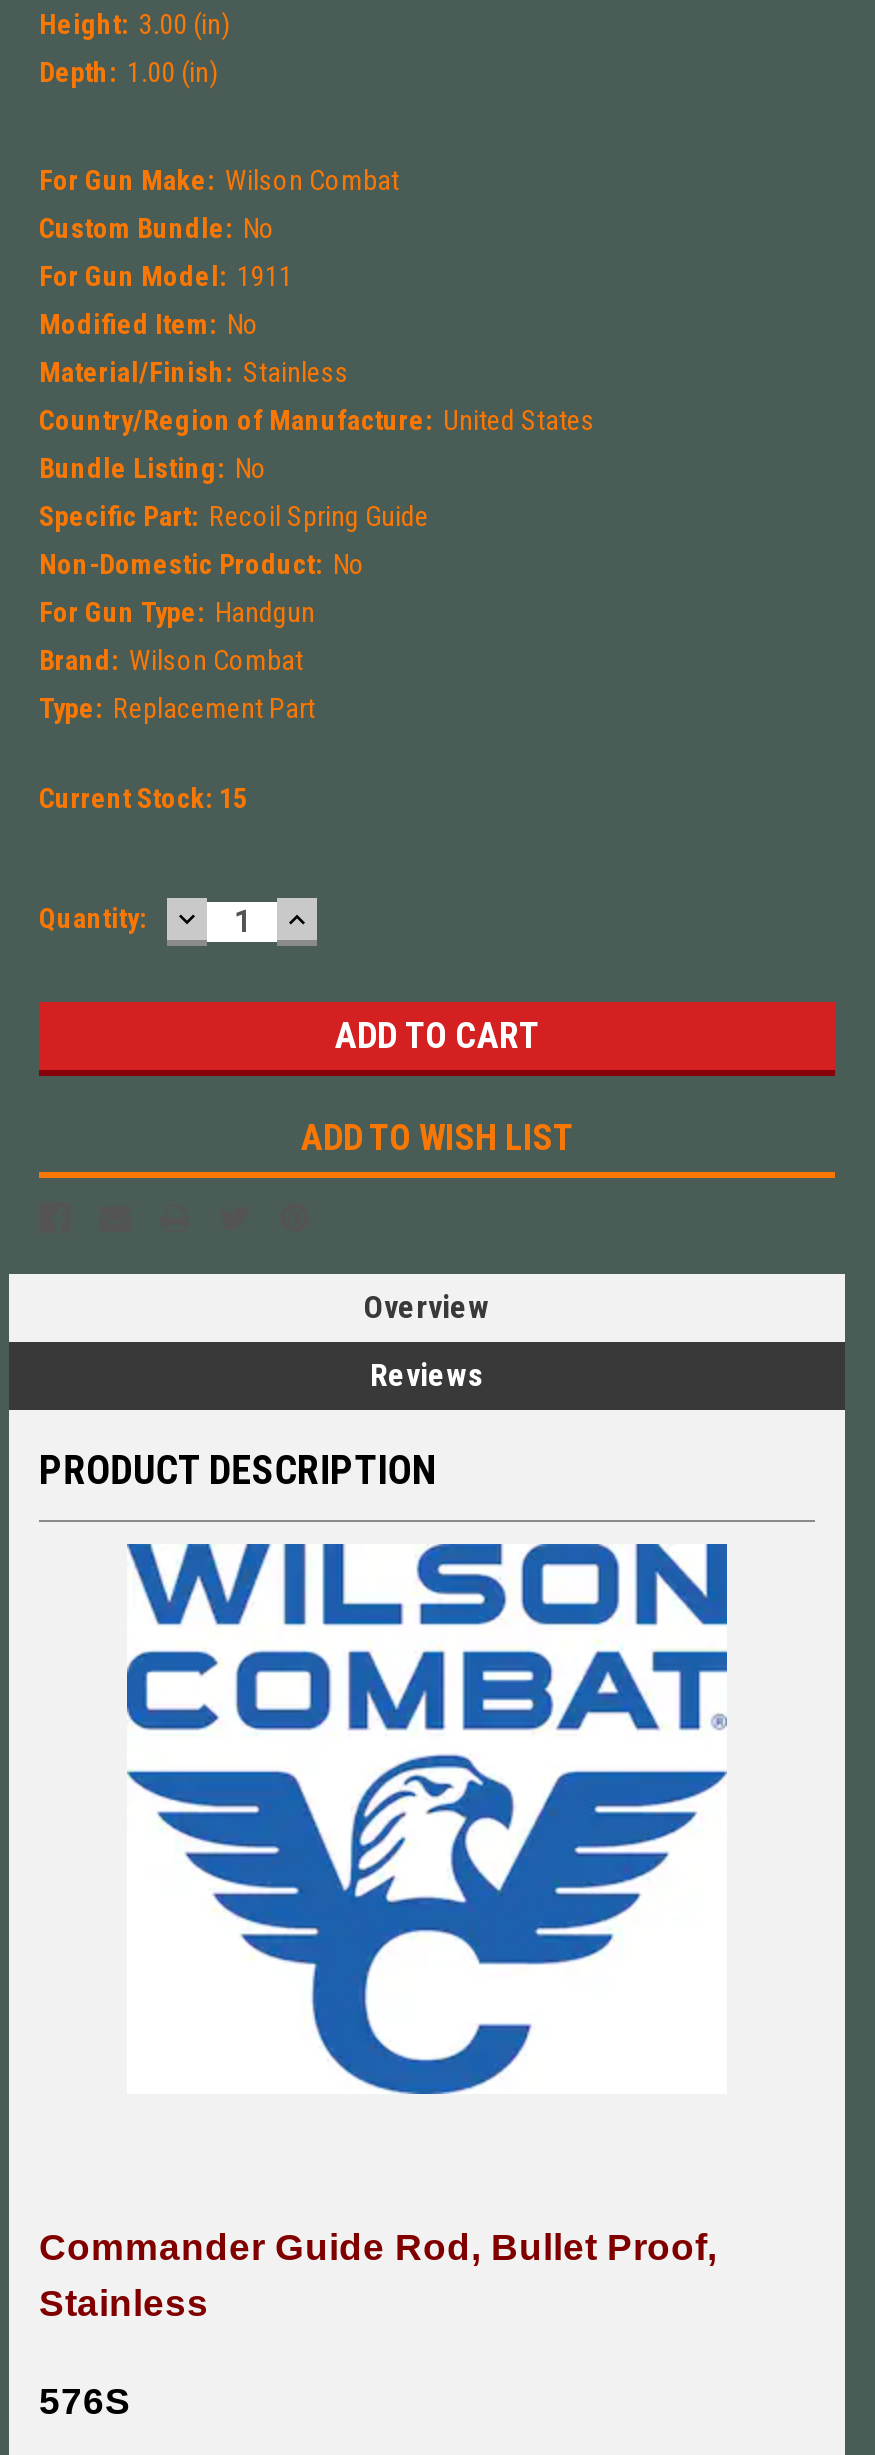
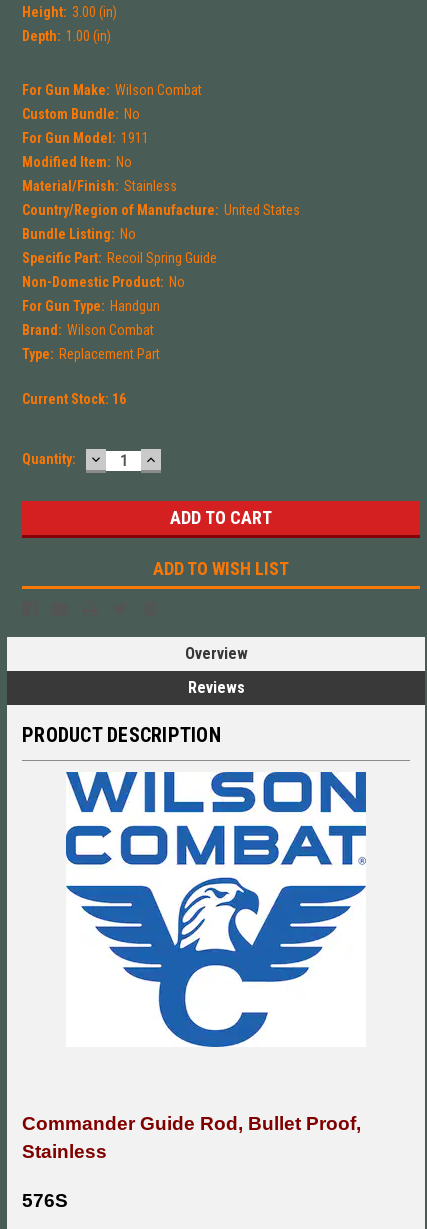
- Current Stock: 15
+ Current Stock: 16
